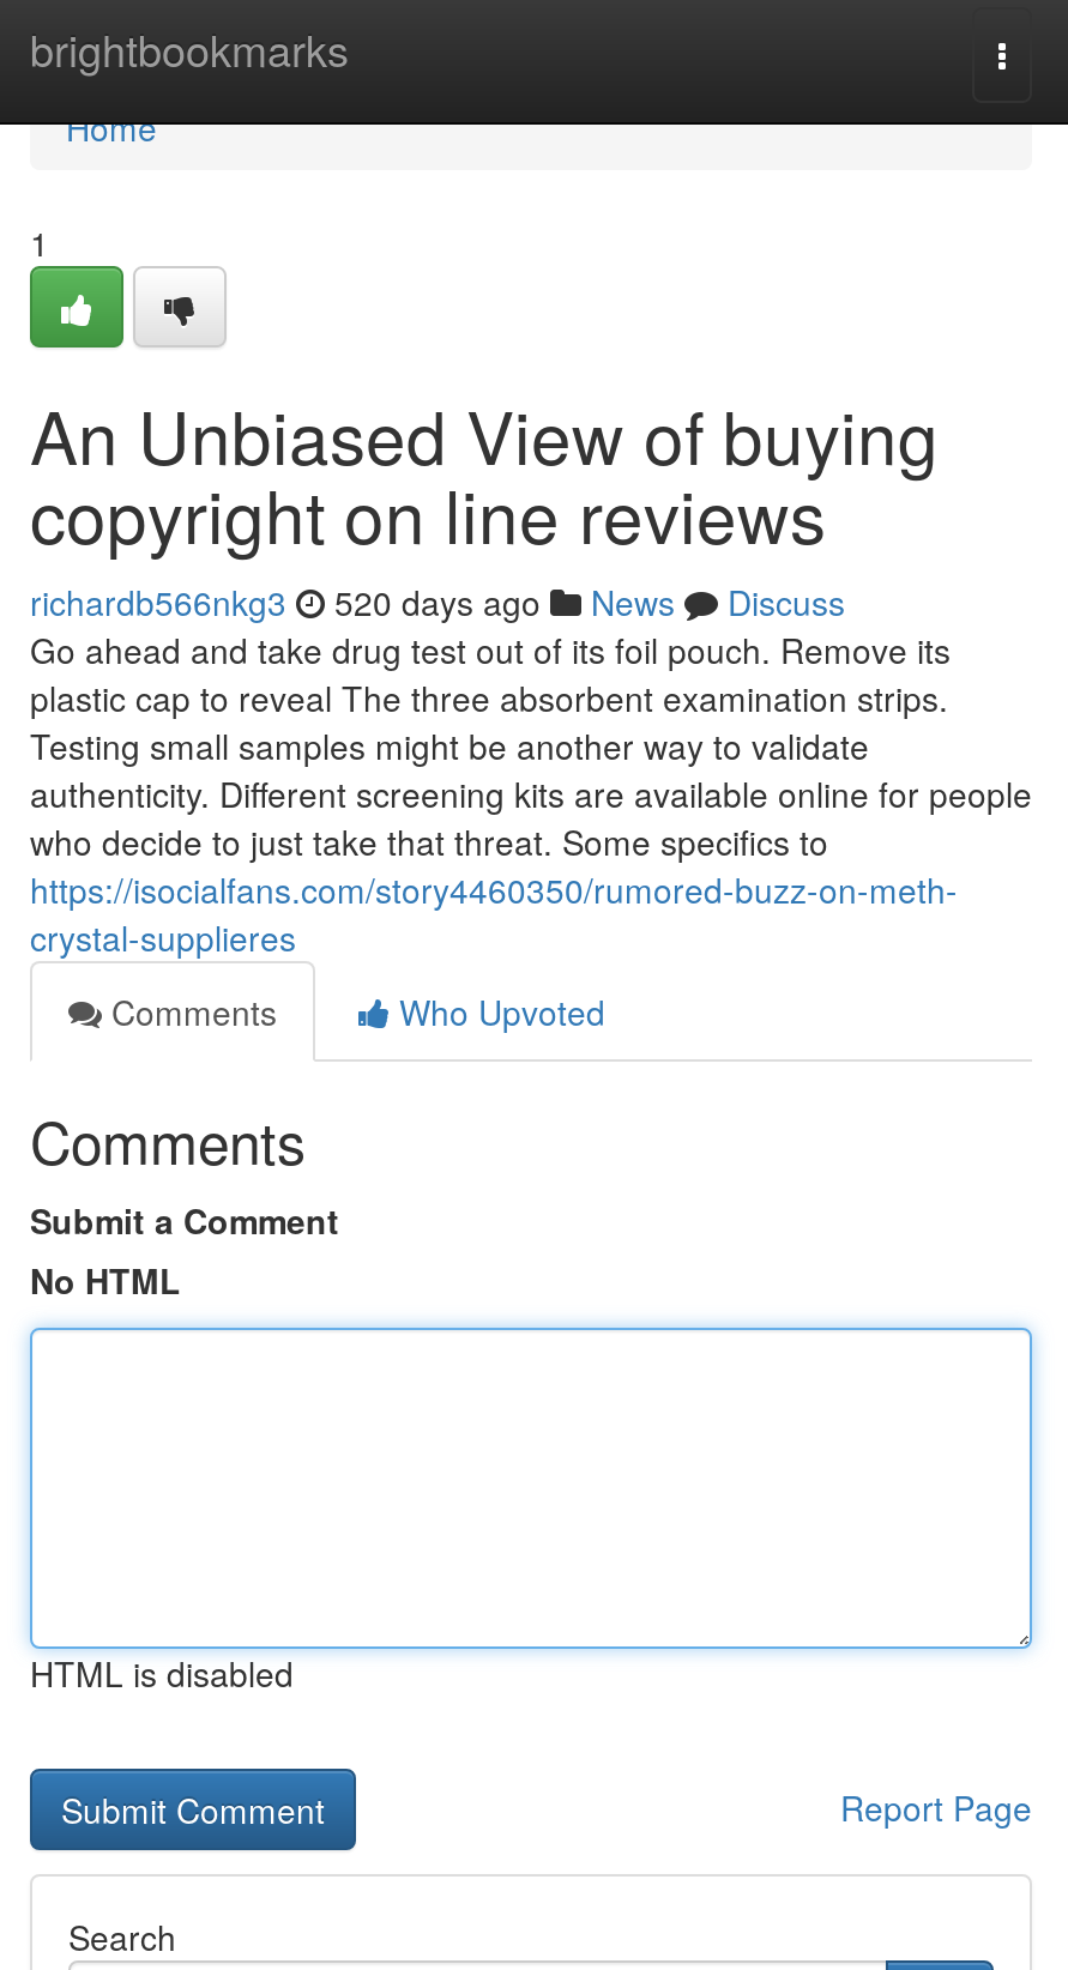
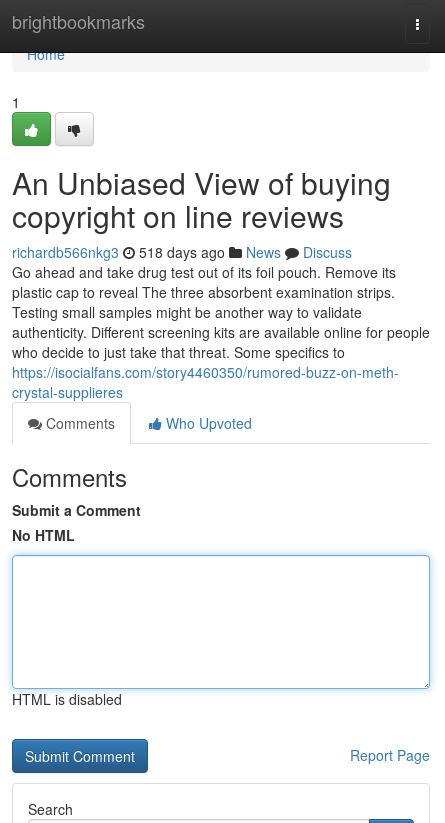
- richardb566nkg3 520 days ago News Discuss
+ richardb566nkg3 518 days ago News Discuss
